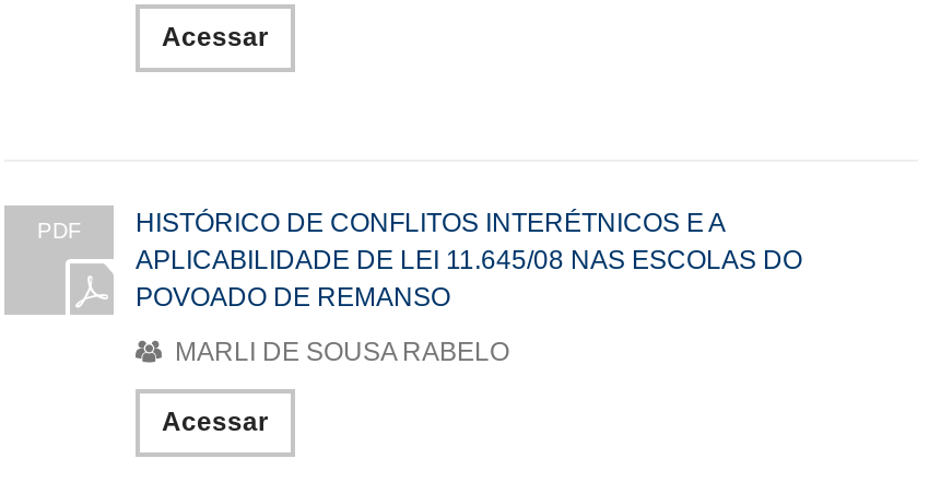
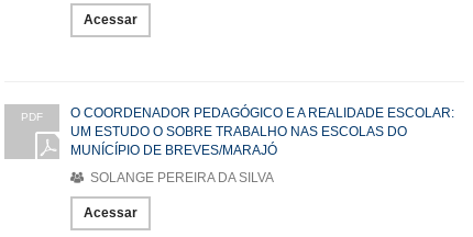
- HISTÓRICO DE CONFLITOS INTERÉTNICOS E A
- APLICABILIDADE DE LEI 11.645/08 NAS ESCOLAS DO
- POVOADO DE REMANSO
+ O COORDENADOR PEDAGÓGICO E A REALIDADE ESCOLAR:
+ UM ESTUDO O SOBRE TRABALHO NAS ESCOLAS DO
+ MUNÍCÍPIO DE BREVES/MARAJÓ

- MARLI DE SOUSA RABELO
+ SOLANGE PEREIRA DA SILVA
